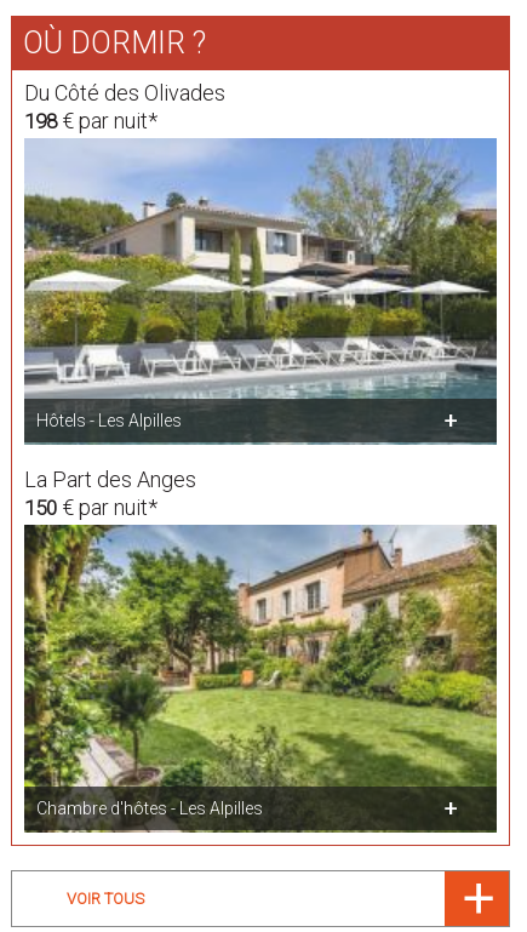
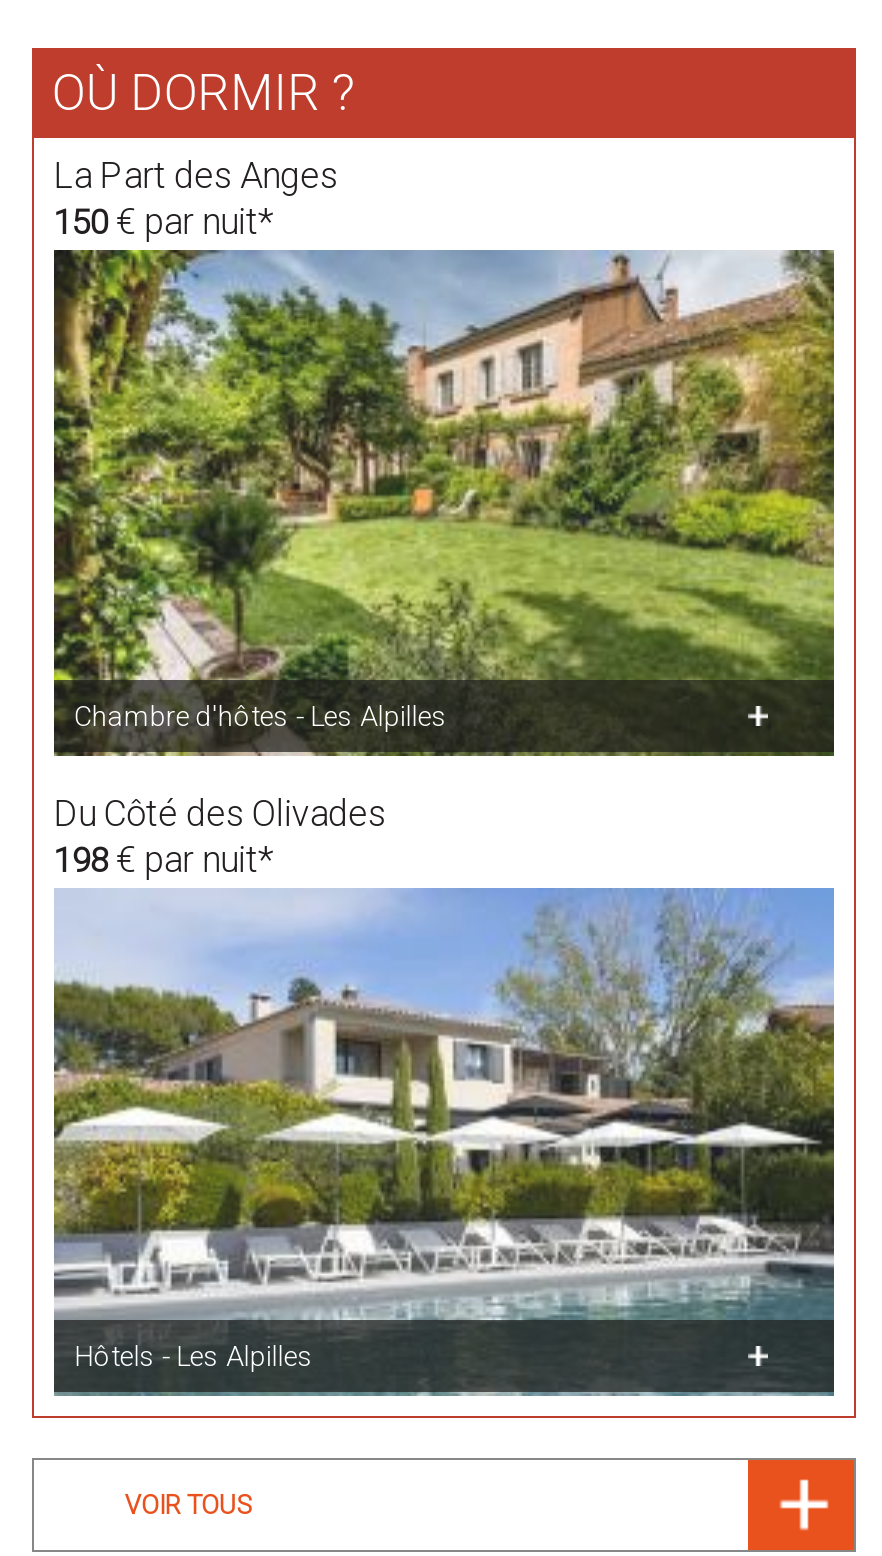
moved down: [image] | Du Côté des Olivades | 198 € par nuit* | Hôtels - Les Alpilles

moved up: La Part des Anges | 150 € par nuit*

moved up: [image] | Chambre d'hôtes - Les Alpilles
